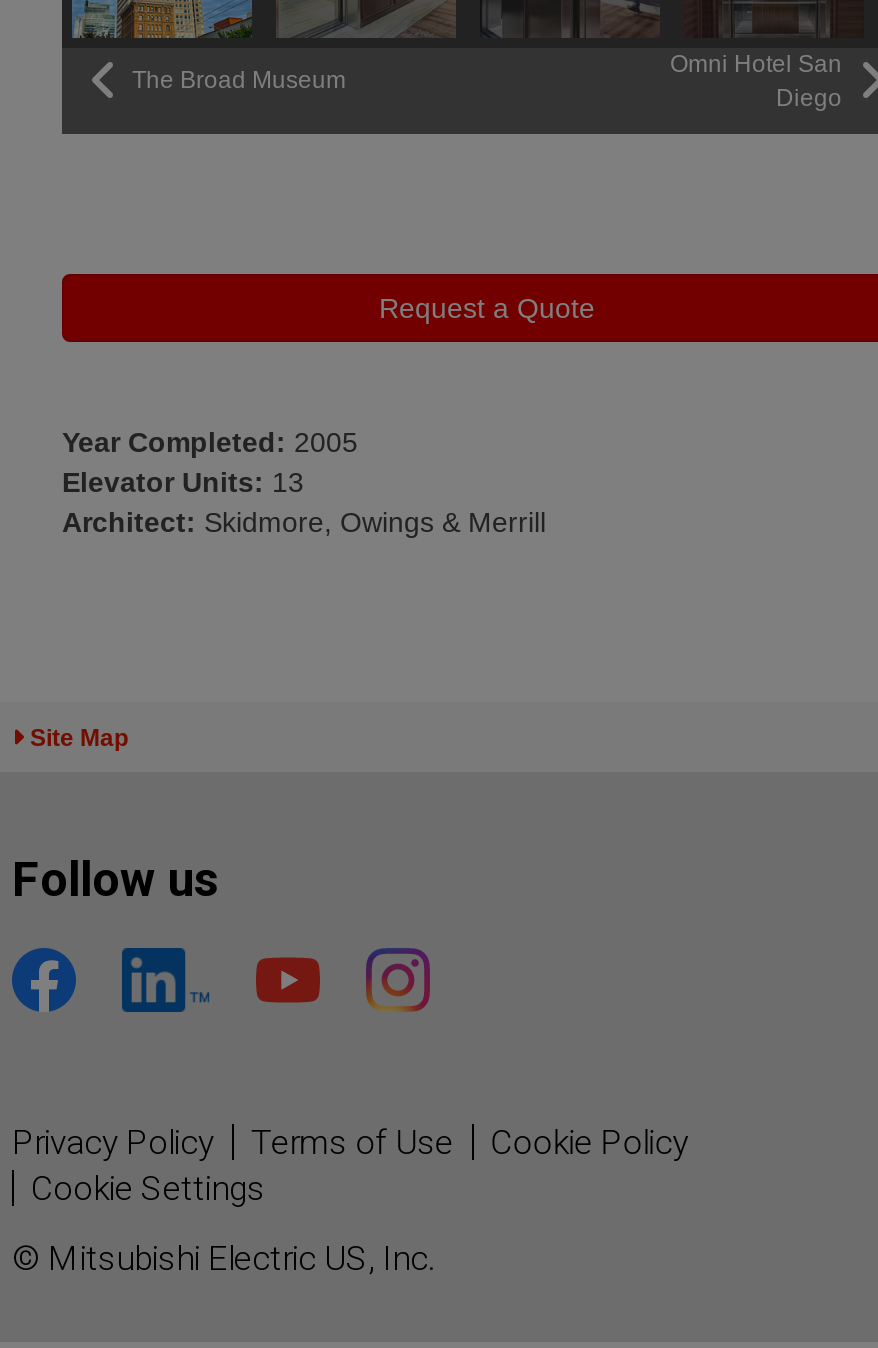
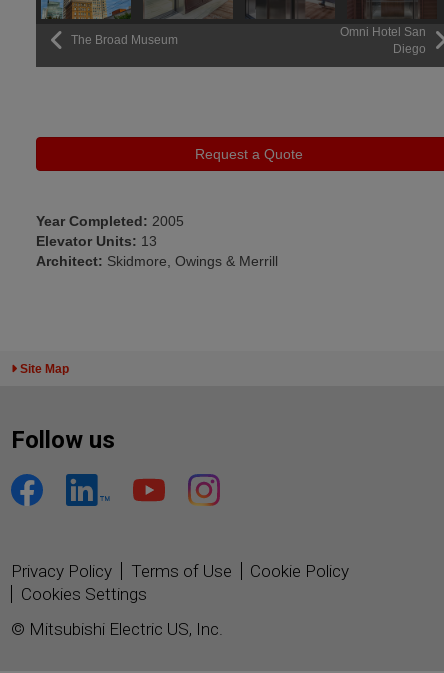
- Cookie Settings
+ Cookies Settings
